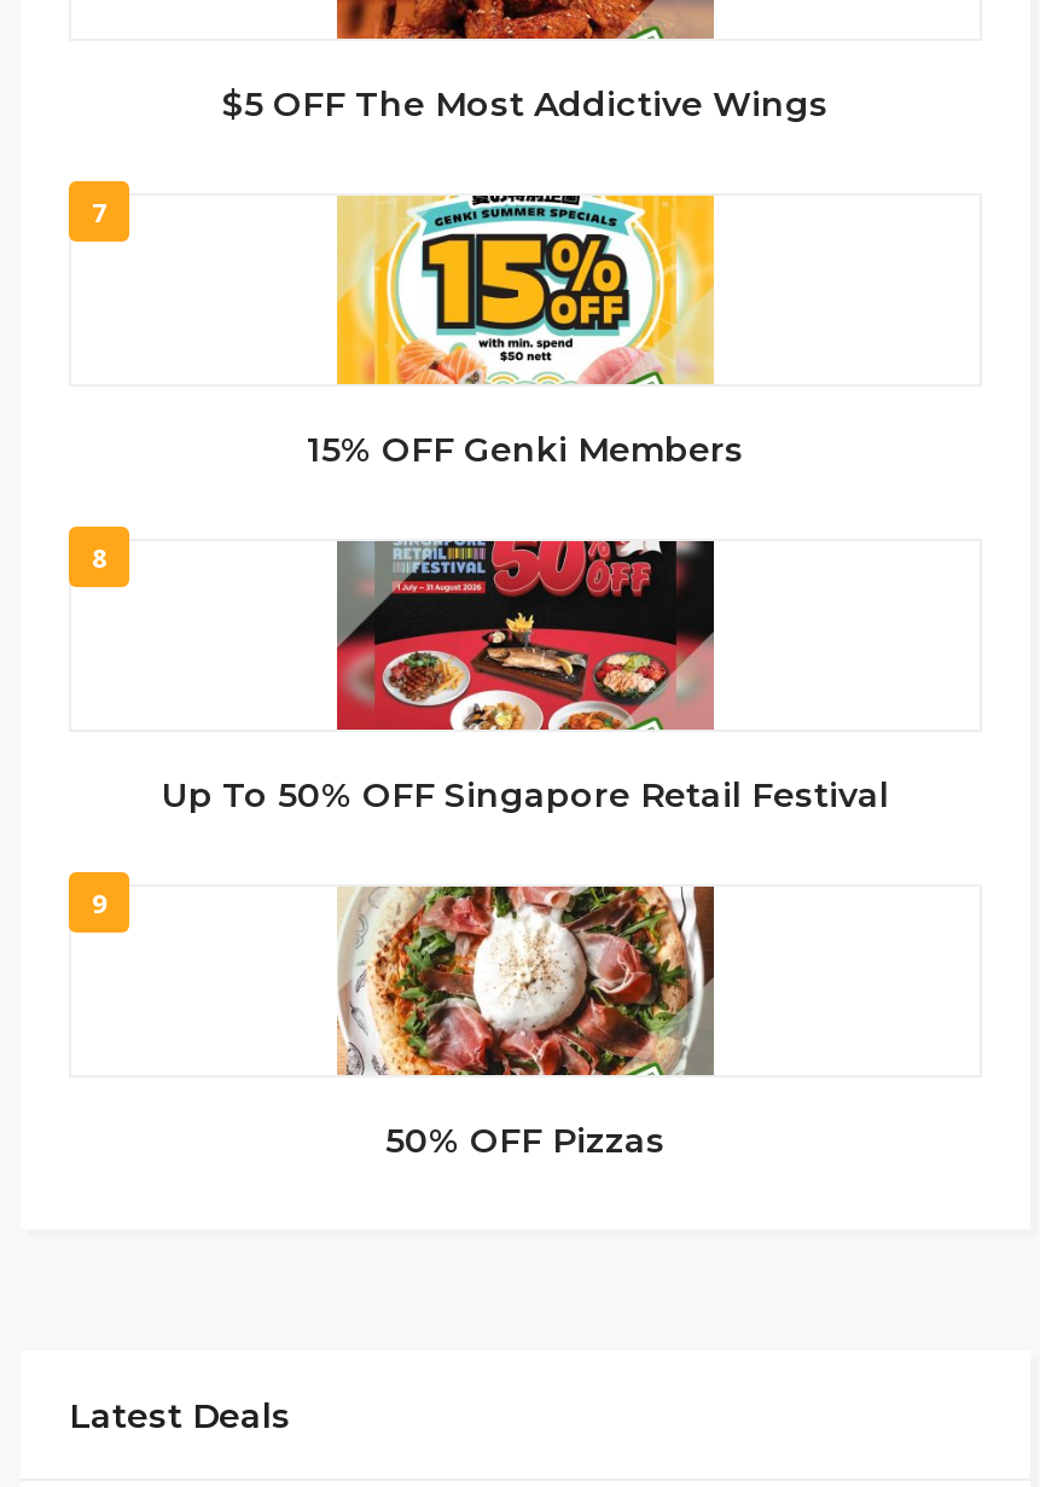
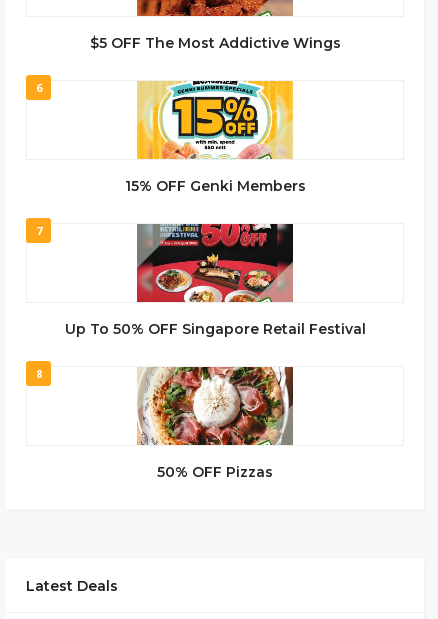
- 7
+ 6

- 8
+ 7

- 9
+ 8
